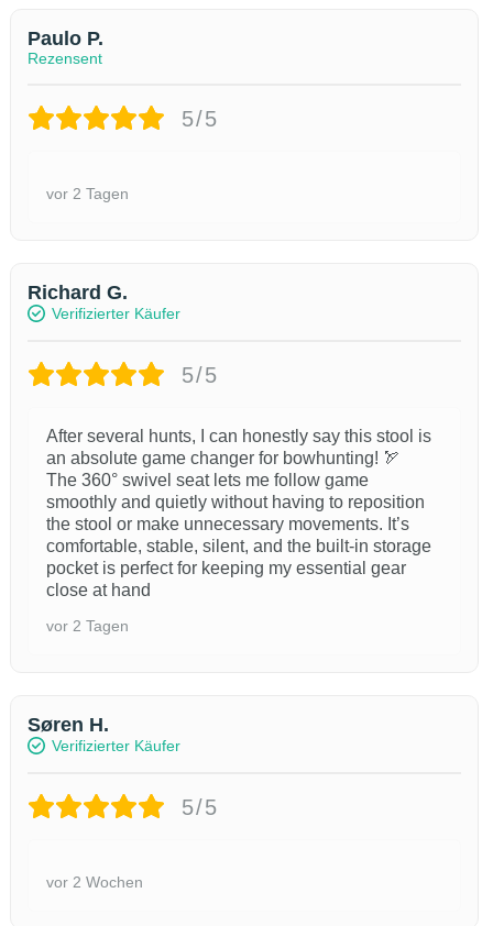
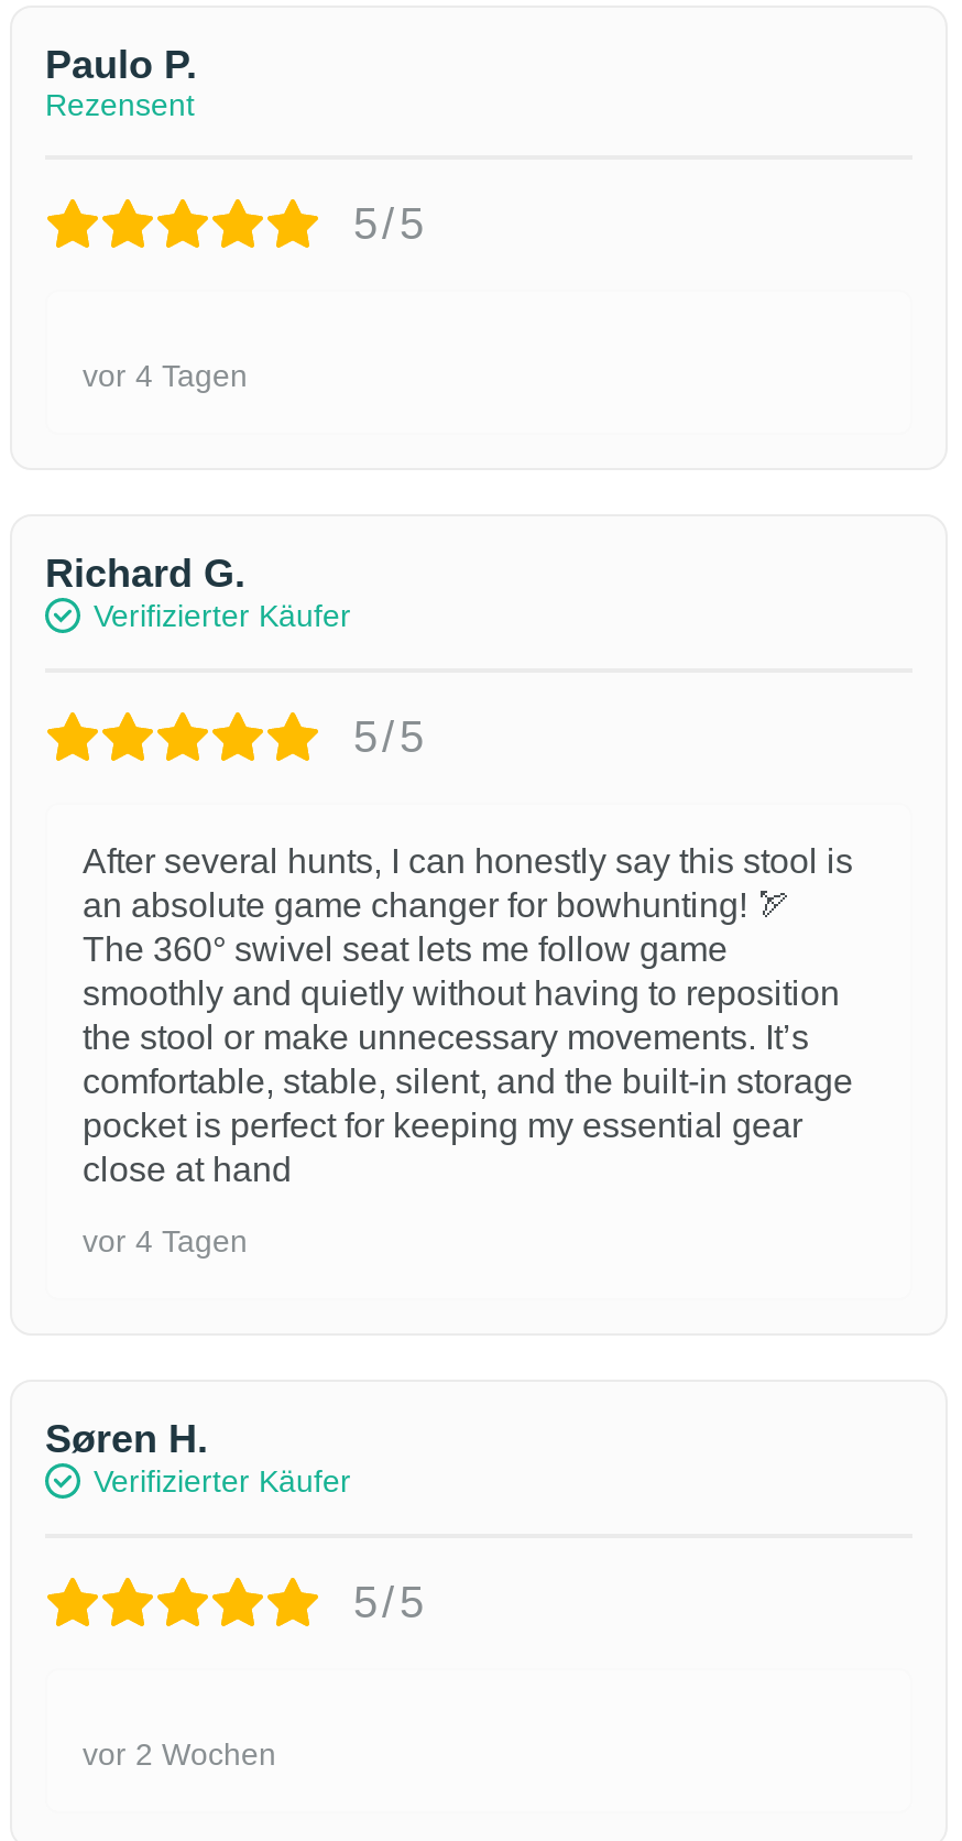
- vor 2 Tagen
+ vor 4 Tagen

- vor 2 Tagen
+ vor 4 Tagen
